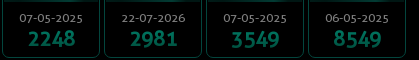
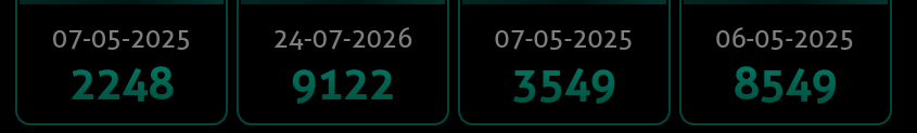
- 22-07-2026
+ 24-07-2026

- 2981
+ 9122
